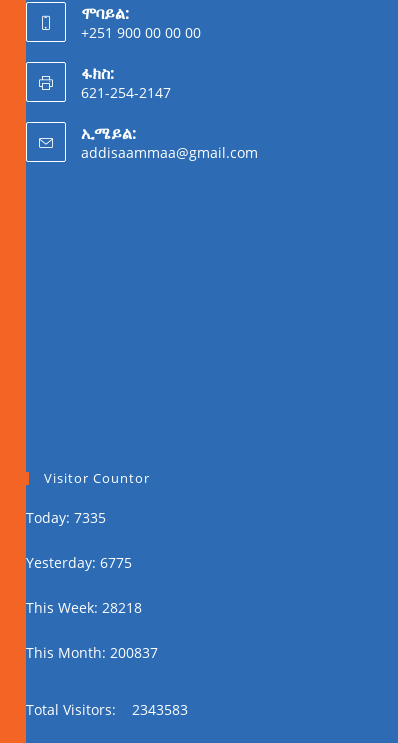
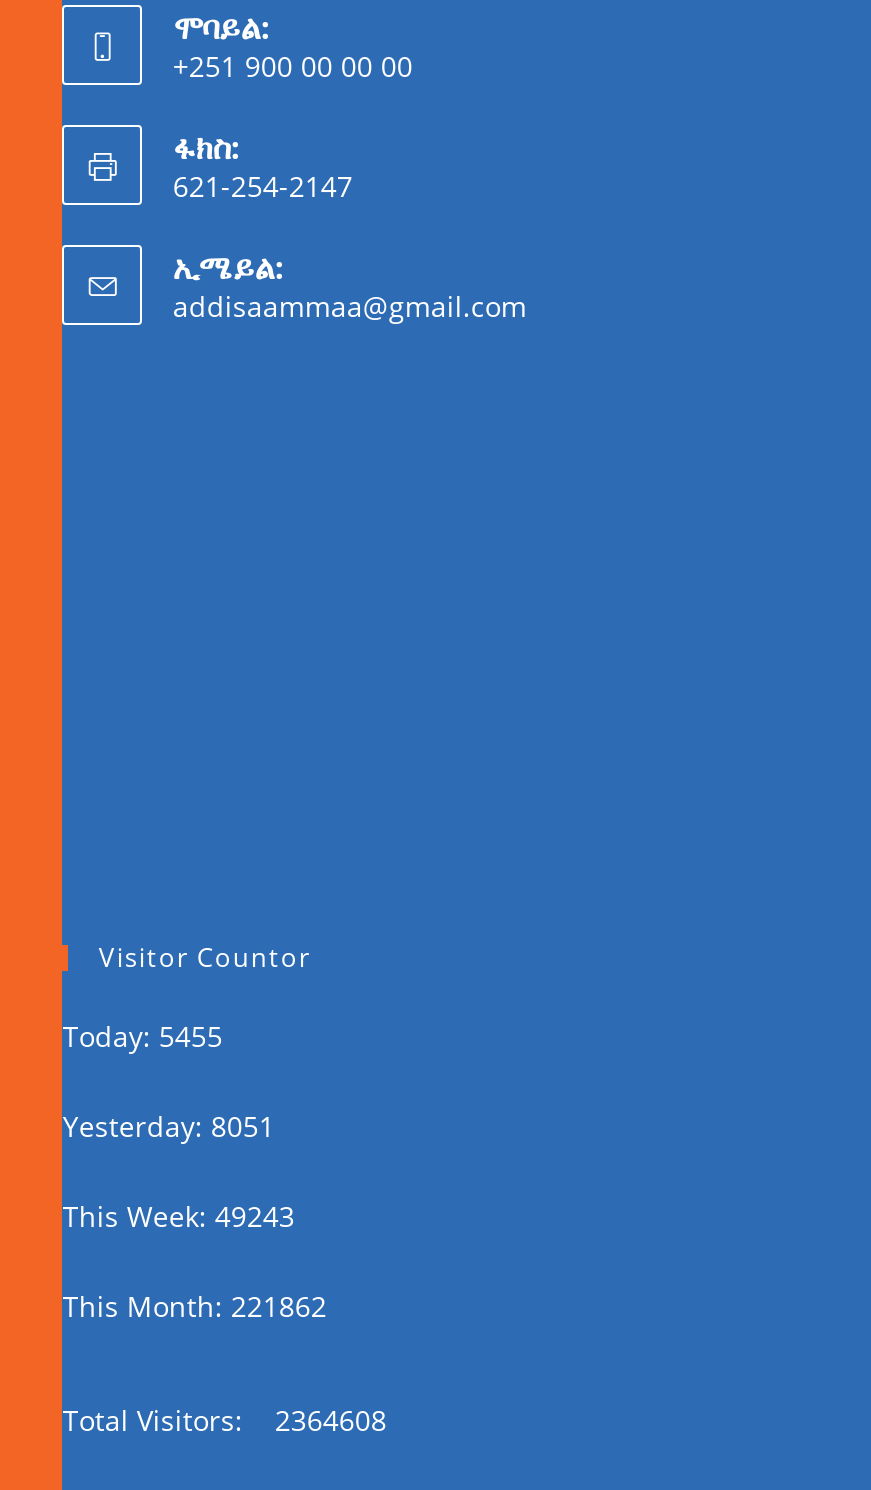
- Today: 7335
+ Today: 5455

- Yesterday: 6775
+ Yesterday: 8051

- This Week: 28218
+ This Week: 49243

- This Month: 200837
+ This Month: 221862

- Total Visitors: 2343583
+ Total Visitors: 2364608
